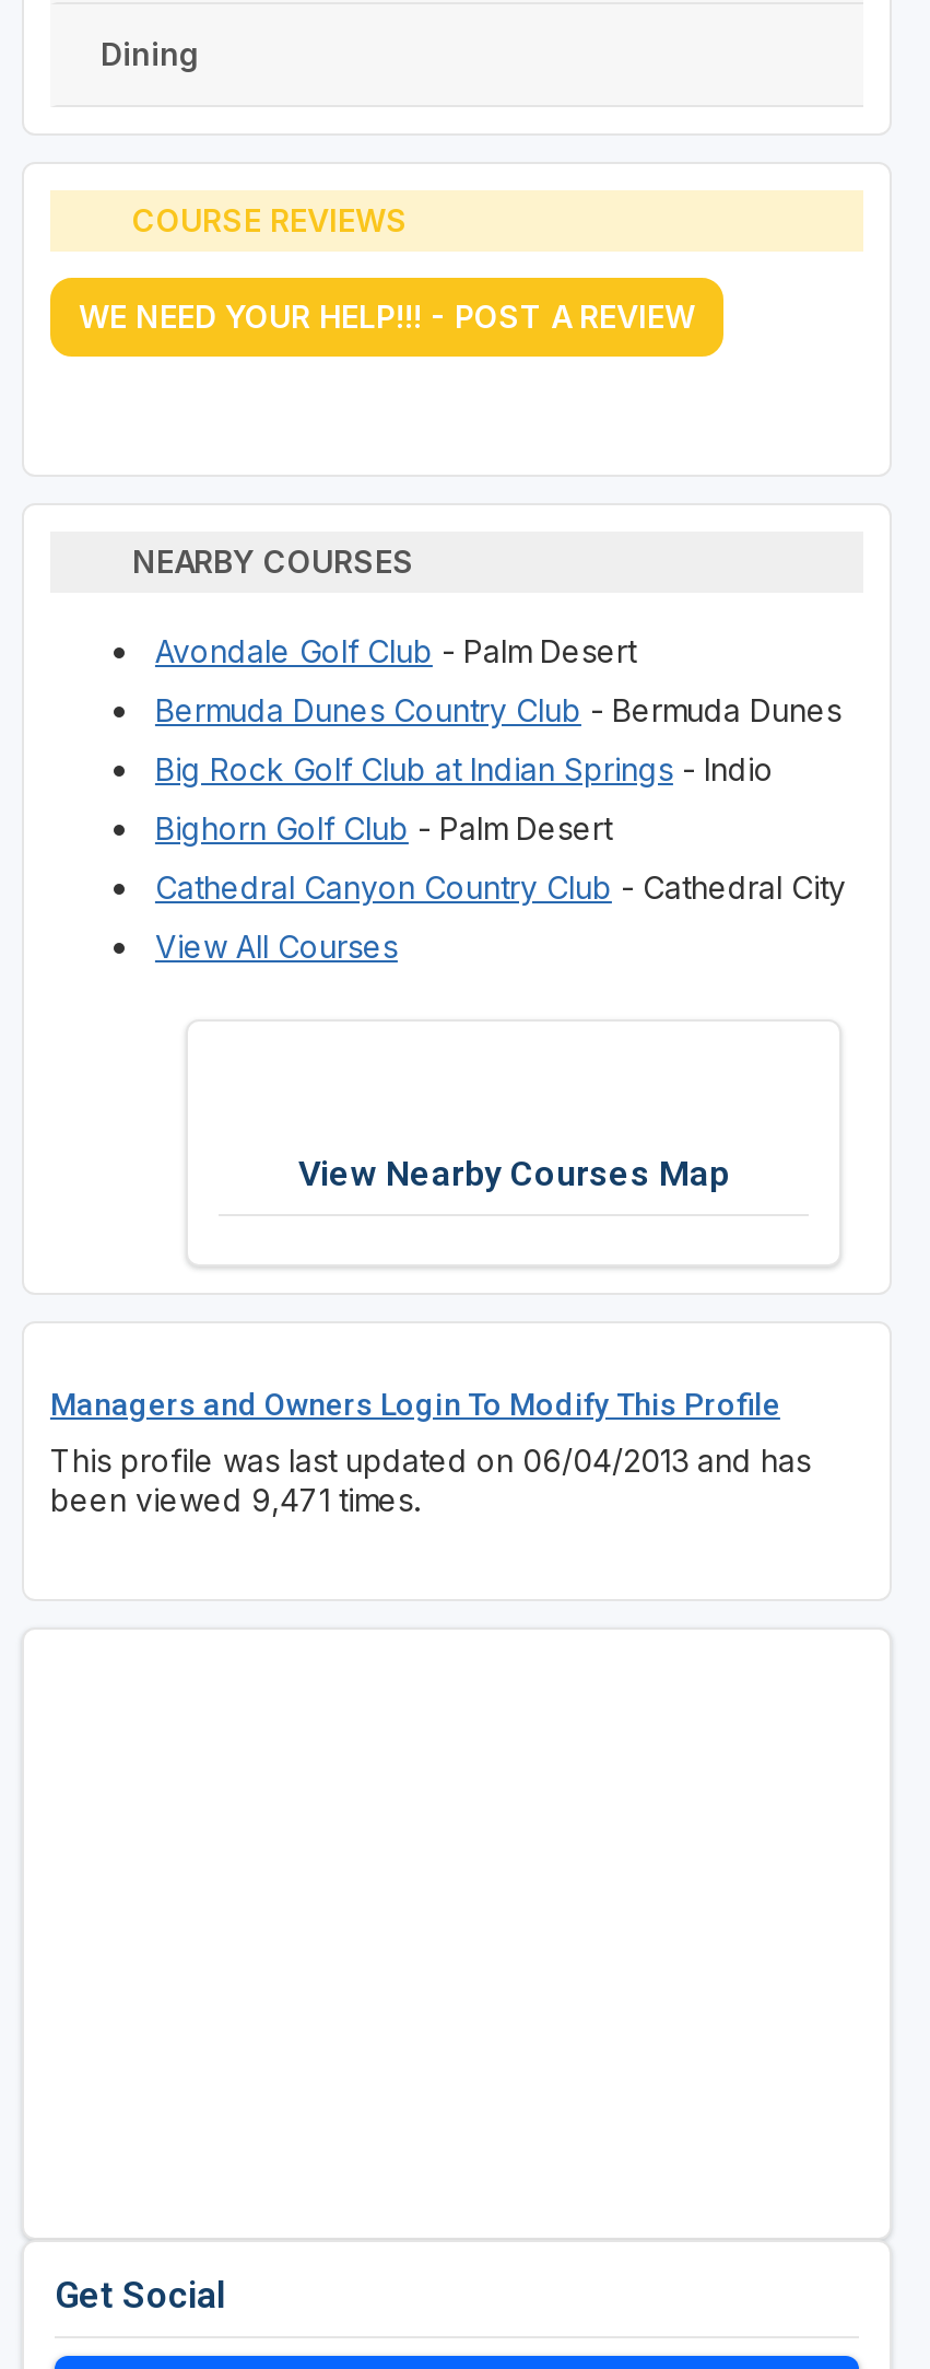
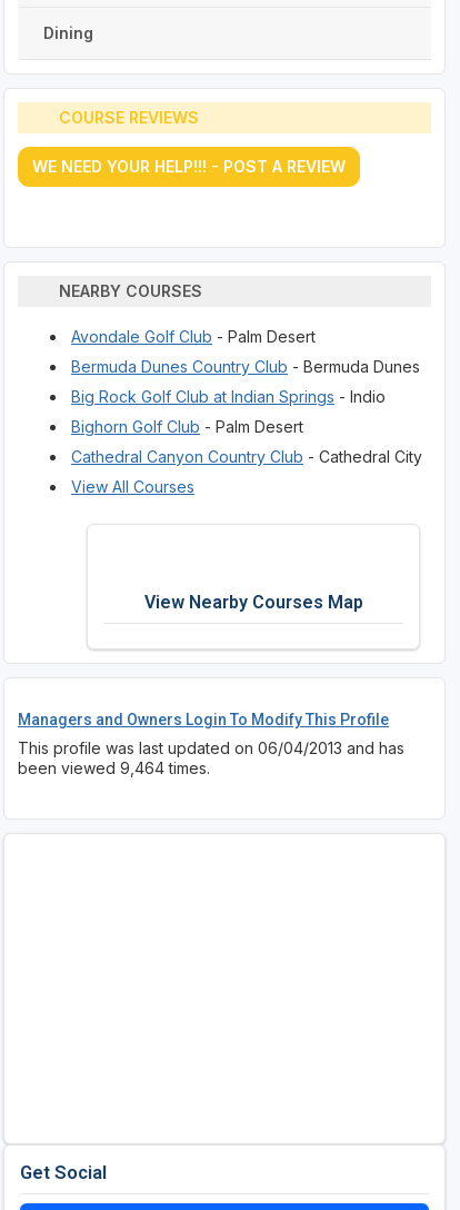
- been viewed 9,471 times.
+ been viewed 9,464 times.
